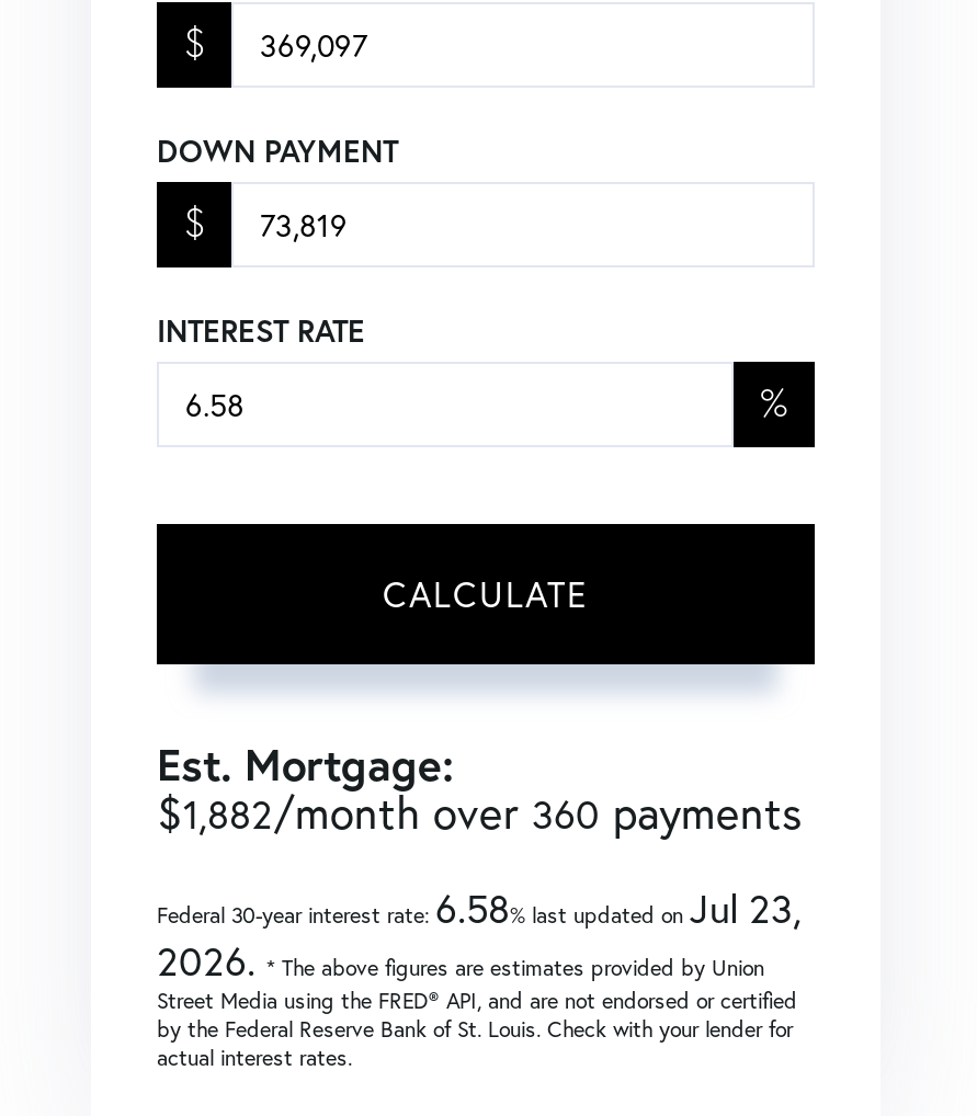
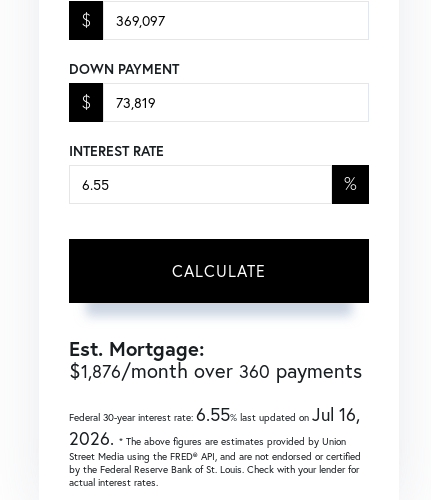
- $1,882/month over 360 payments
+ $1,876/month over 360 payments

- Federal 30-year interest rate:6.58% last updated onJul 23,
+ Federal 30-year interest rate:6.55% last updated onJul 16,
